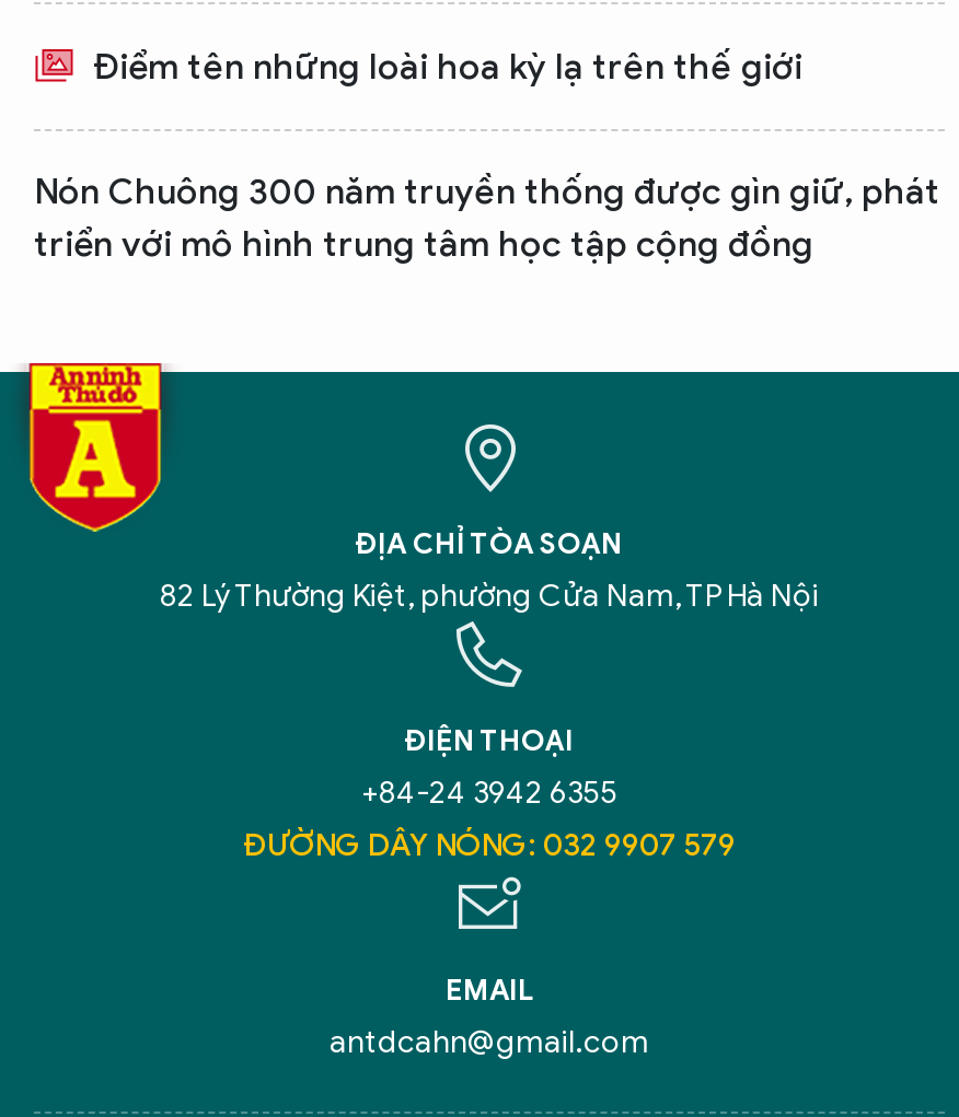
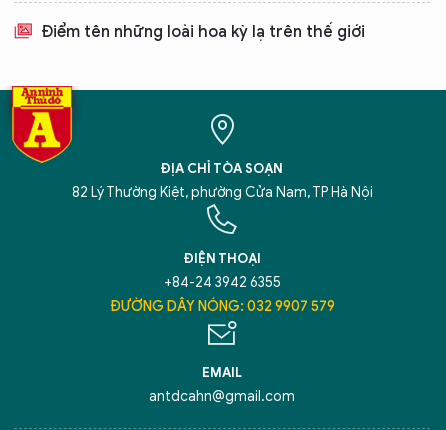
- Nón Chuông 300 năm truyền thống được gìn giữ, phát
- triển với mô hình trung tâm học tập cộng đồng
